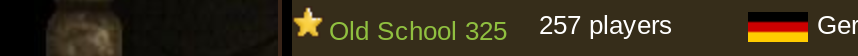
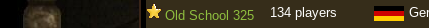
- Old School 325 257 players
+ Old School 325 134 players
